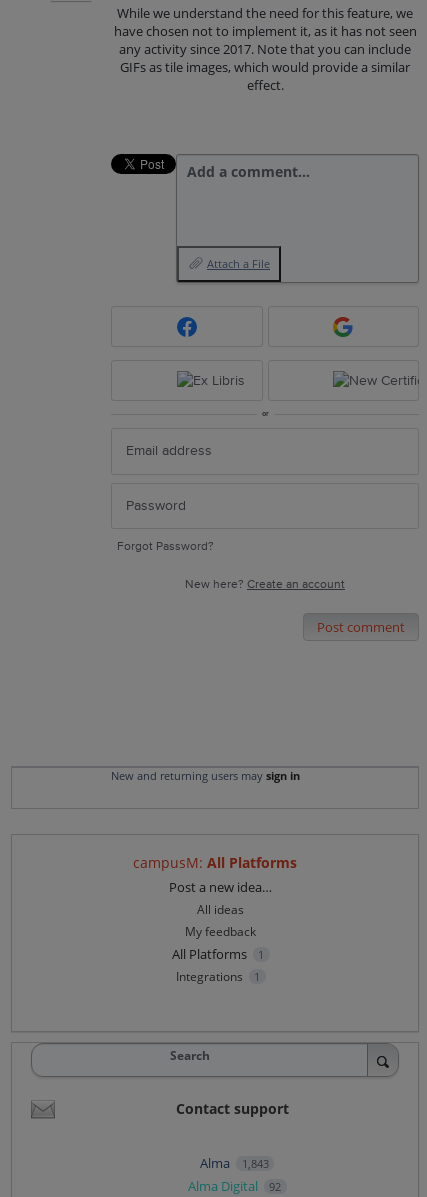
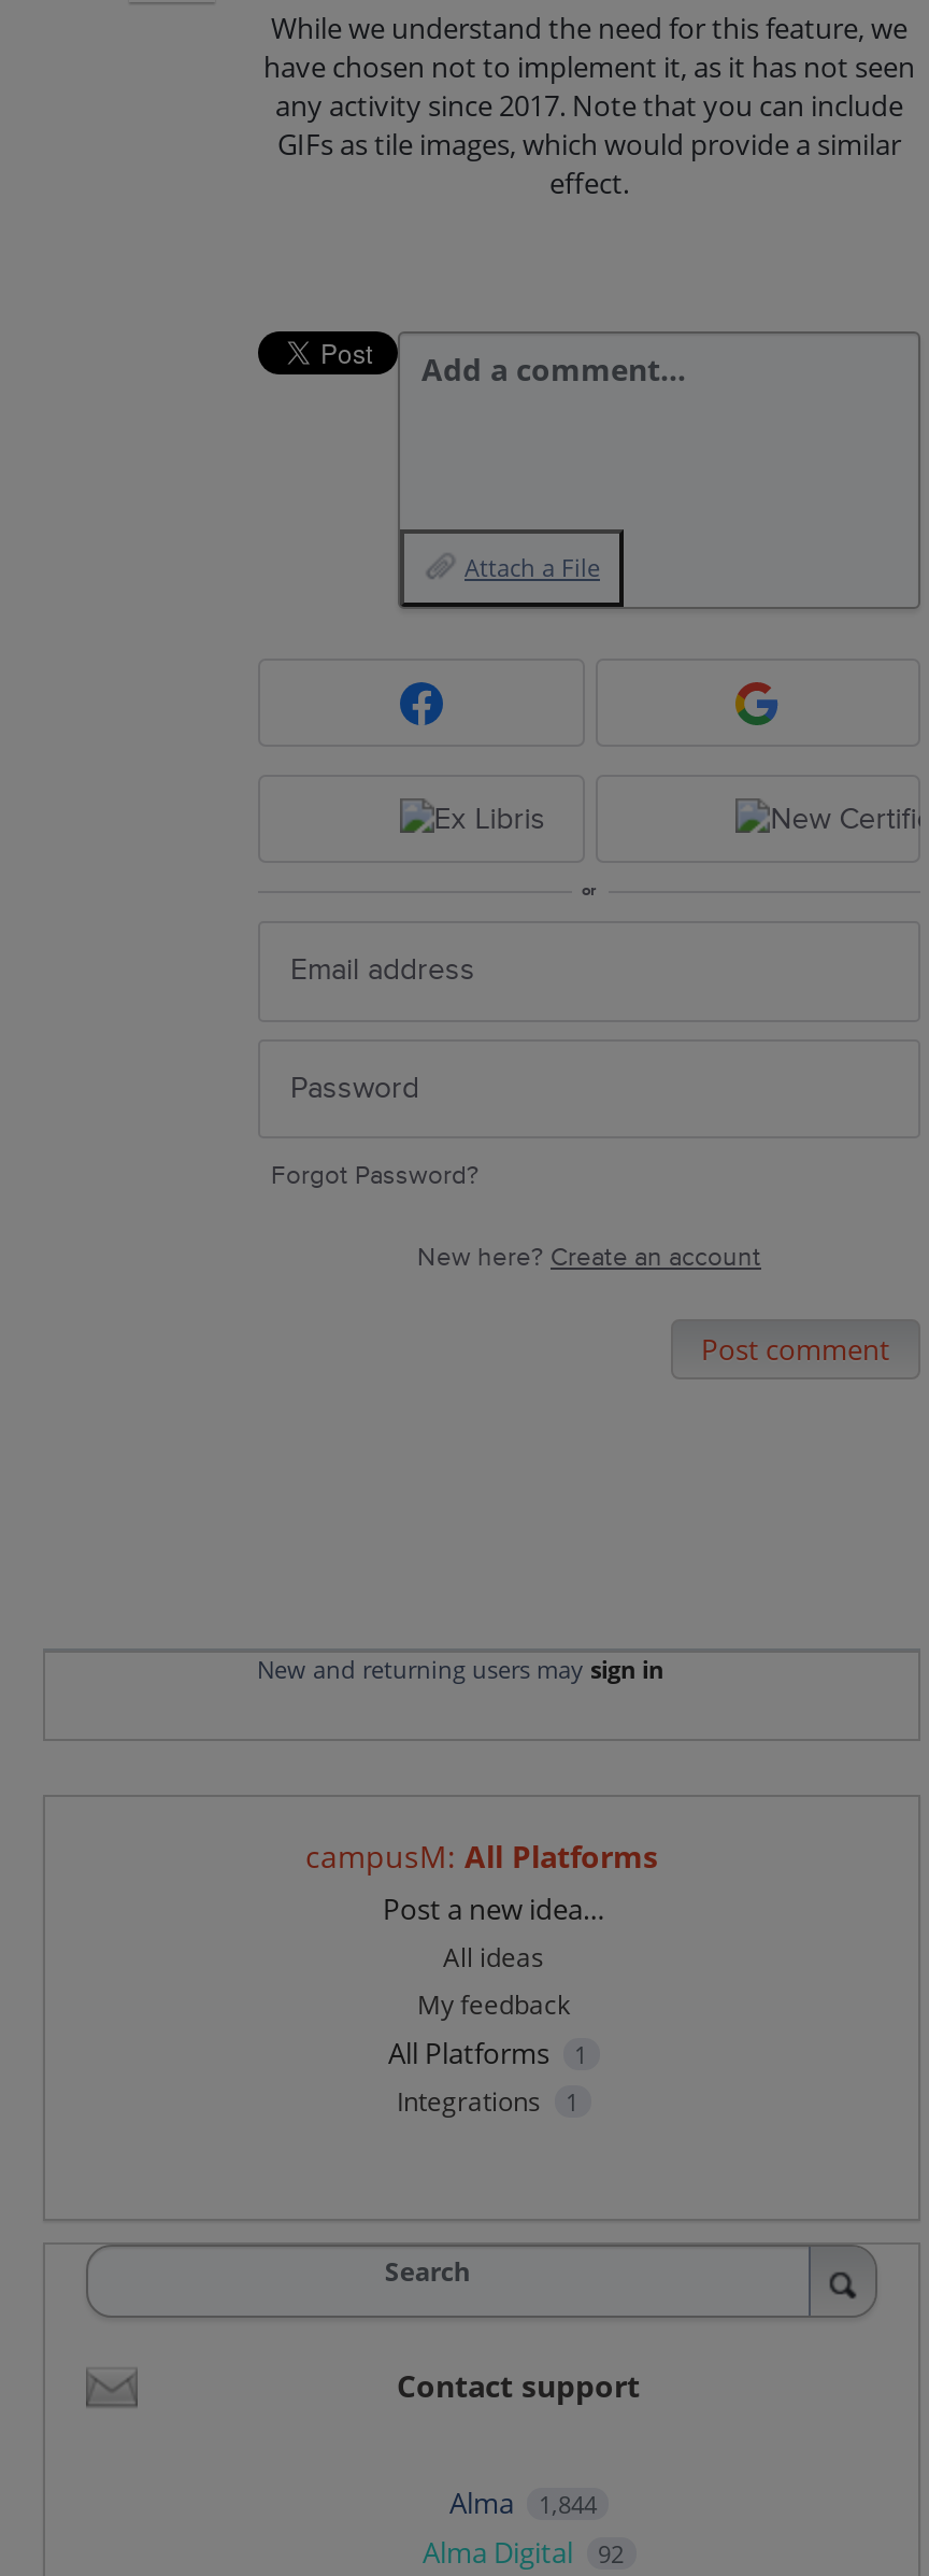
- Alma 1,843
+ Alma 1,844
